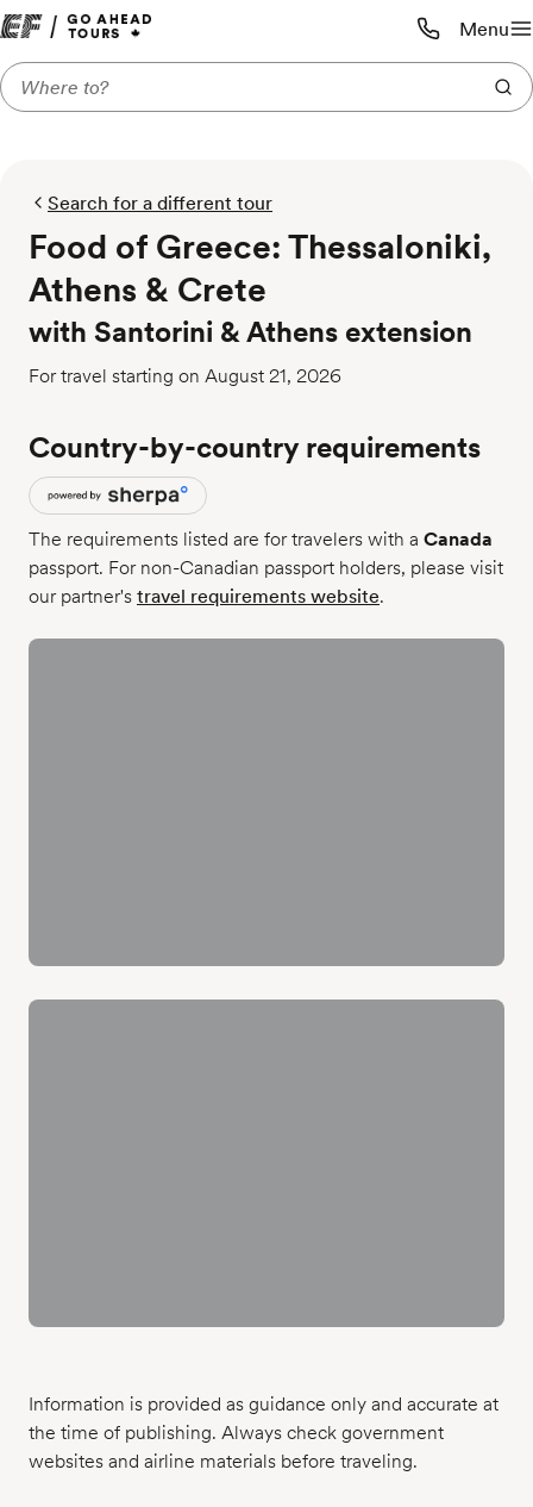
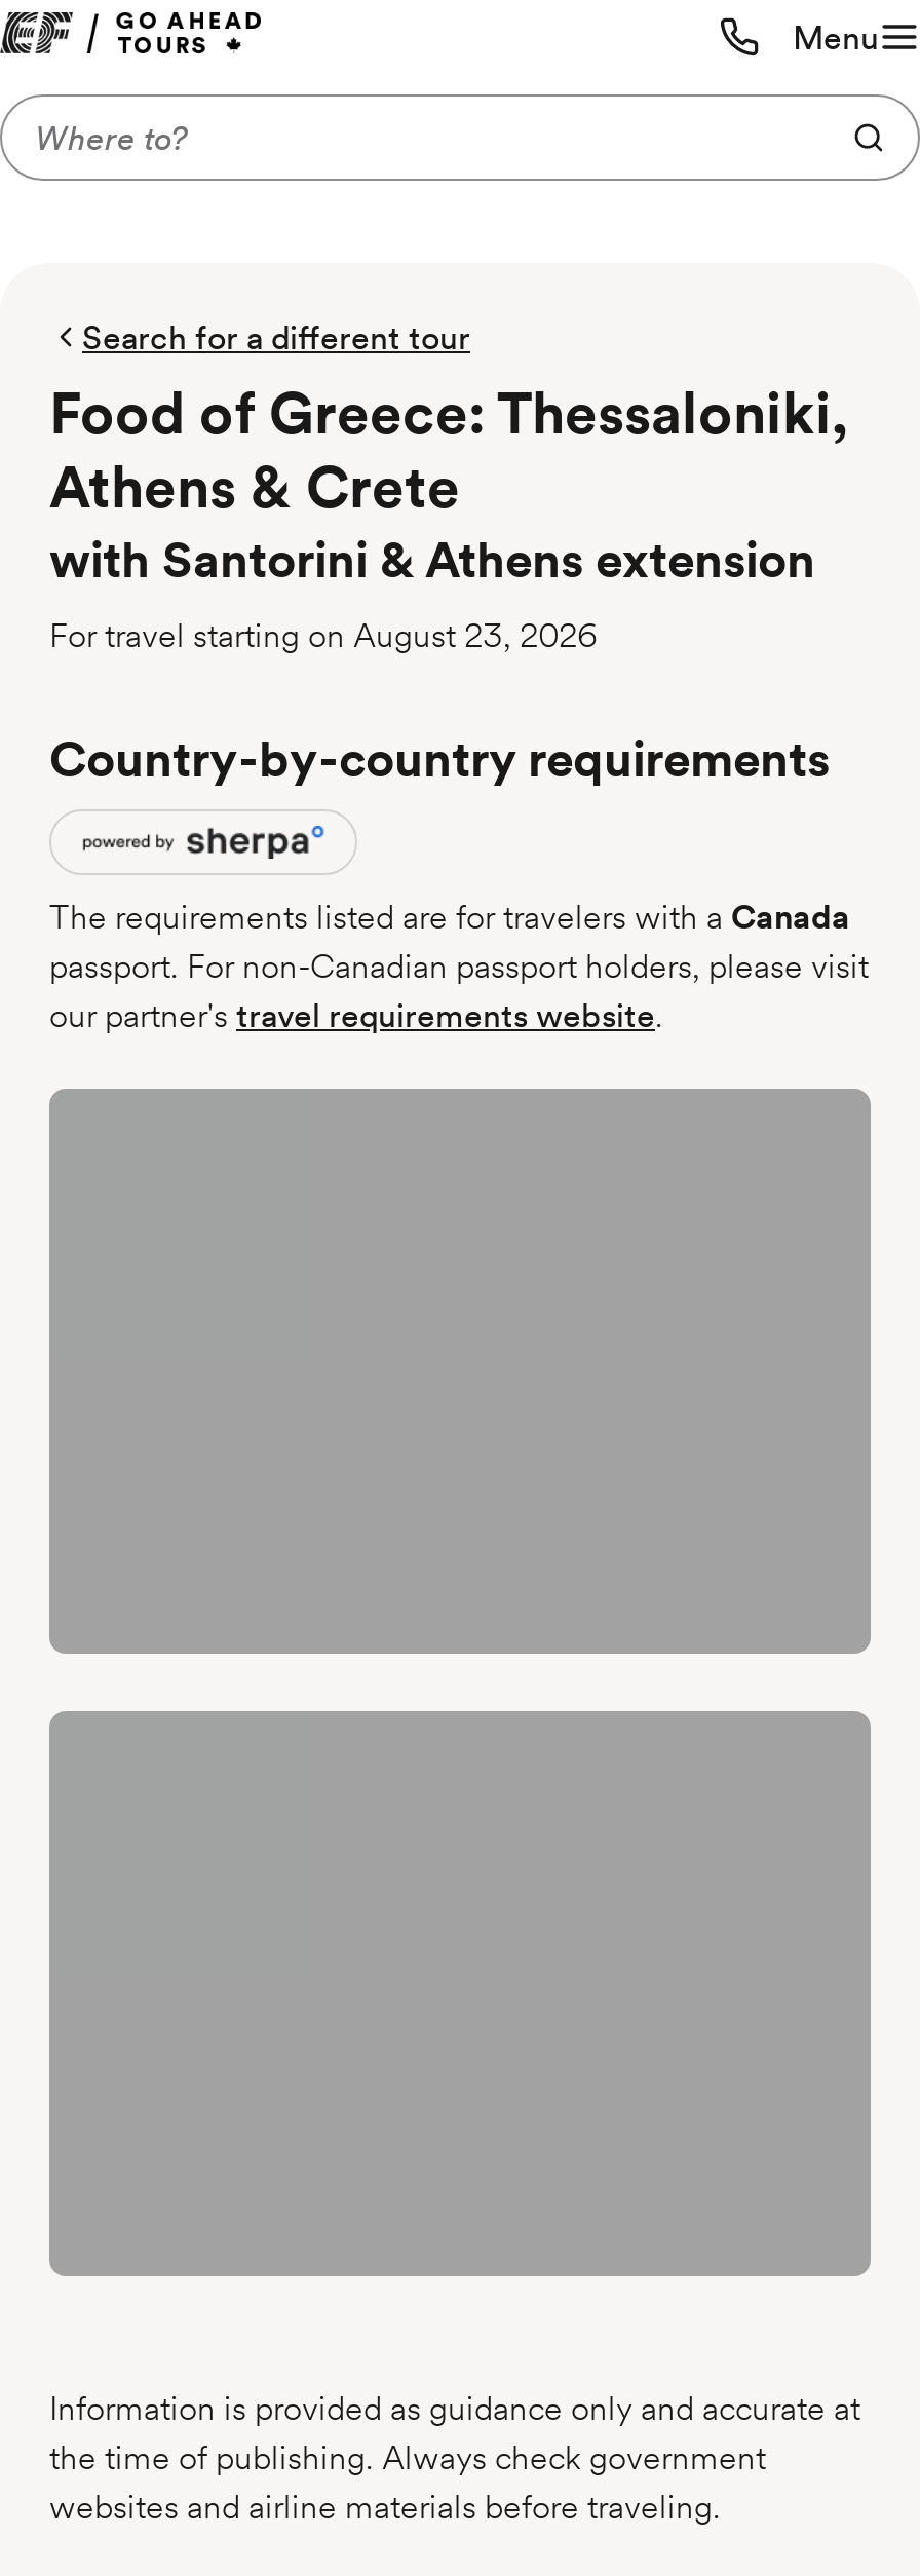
- For travel starting on August 21, 2026
+ For travel starting on August 23, 2026
